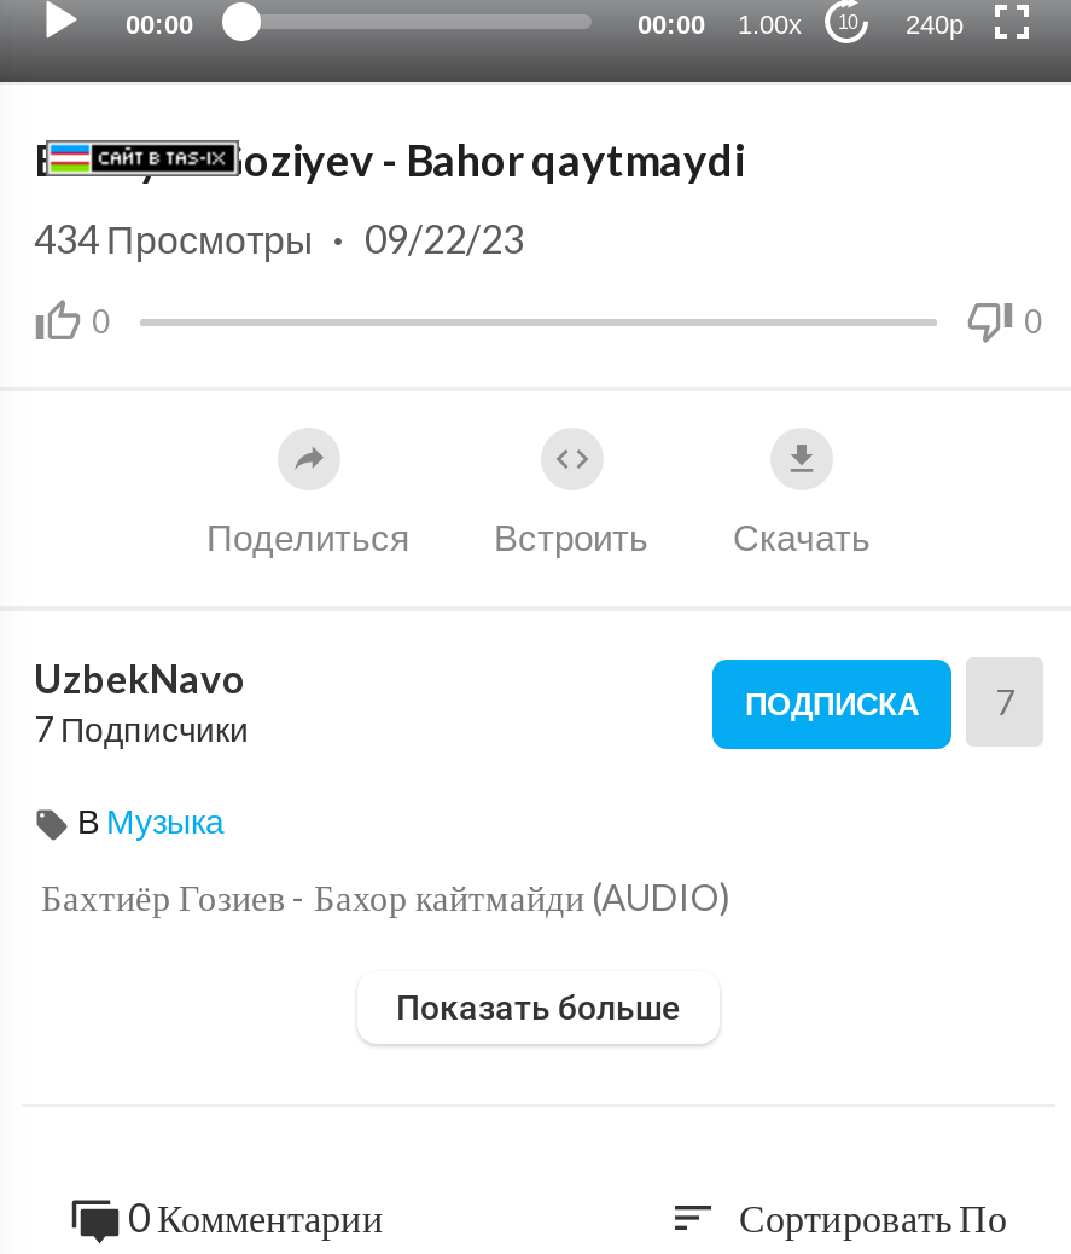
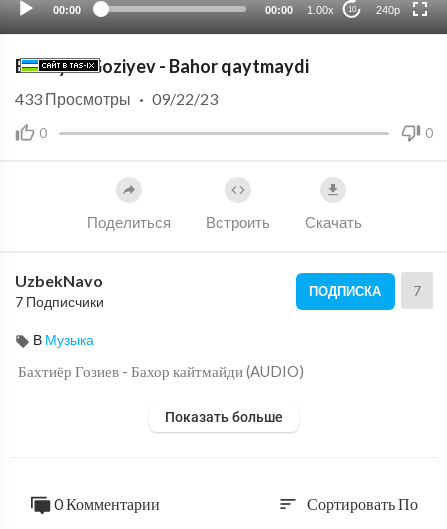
- 434 Просмотры · 09/22/23
+ 433 Просмотры · 09/22/23
